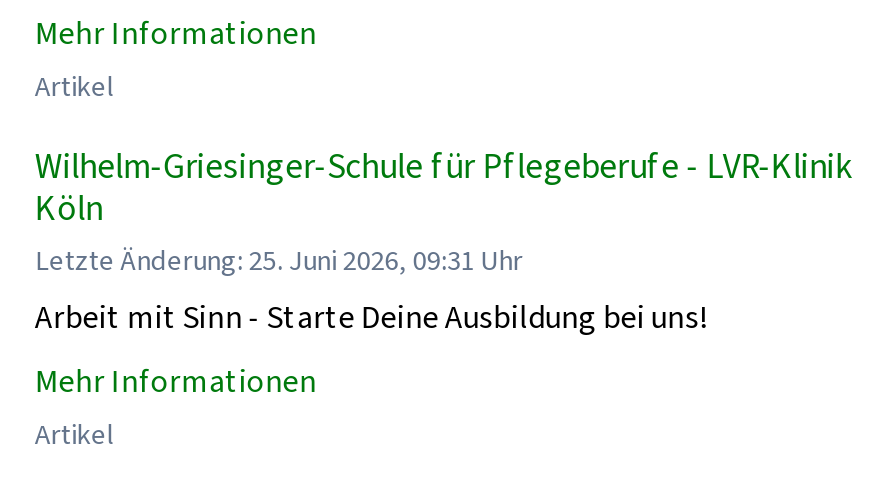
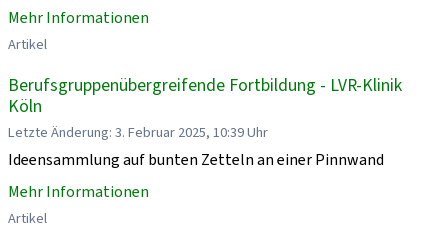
- Wilhelm-Griesinger-Schule für Pflegeberufe - LVR-Klinik
+ Berufsgruppenübergreifende Fortbildung - LVR-Klinik

- Letzte Änderung: 25. Juni 2026, 09:31 Uhr
- Arbeit mit Sinn - Starte Deine Ausbildung bei uns!
+ Letzte Änderung: 3. Februar 2025, 10:39 Uhr
+ Ideensammlung auf bunten Zetteln an einer Pinnwand
